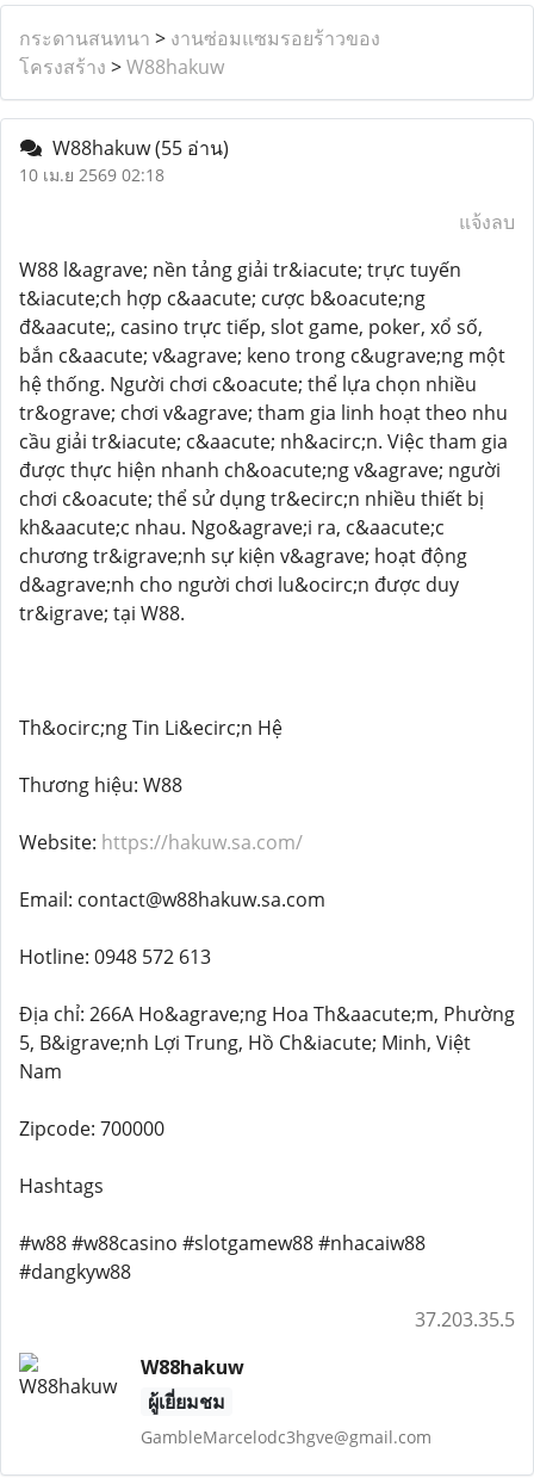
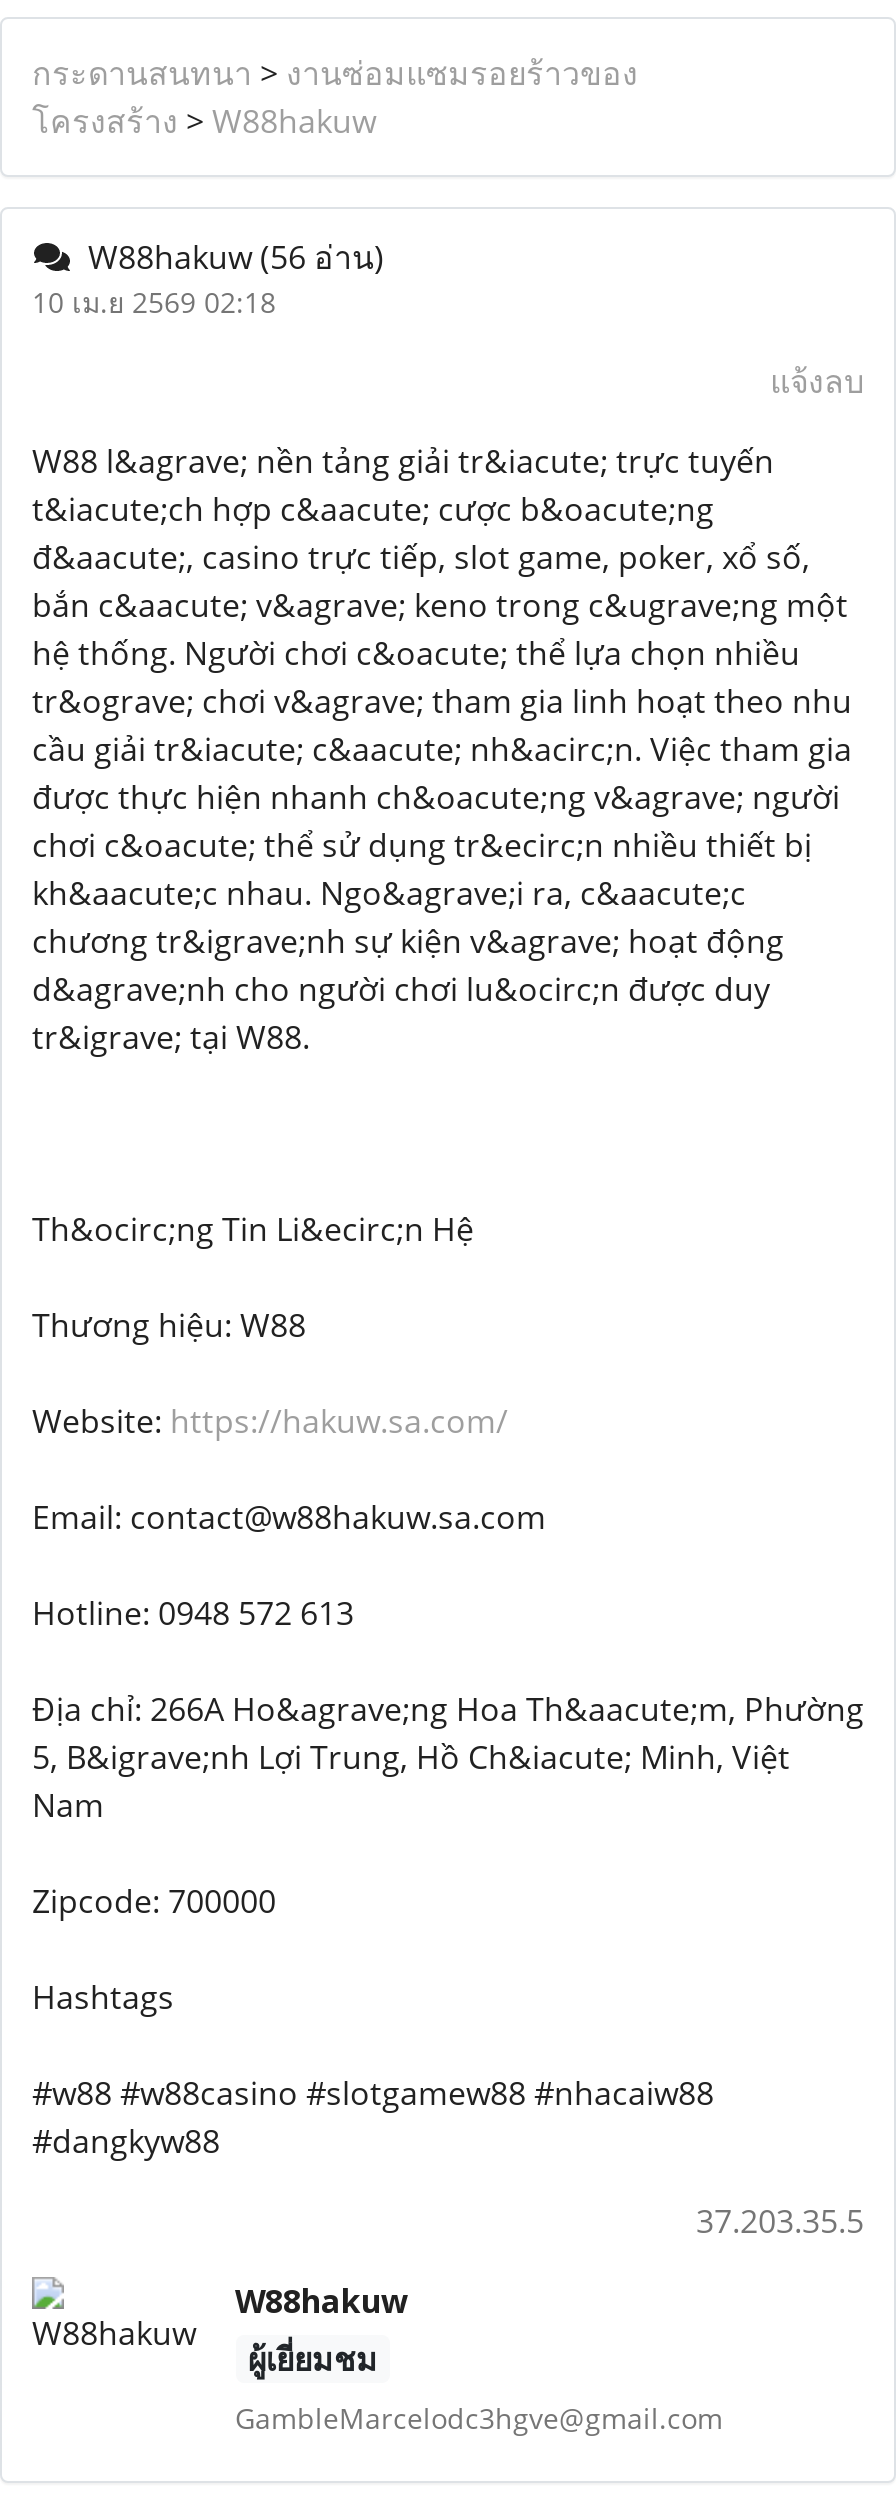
- W88hakuw (55 อ่าน)
+ W88hakuw (56 อ่าน)
